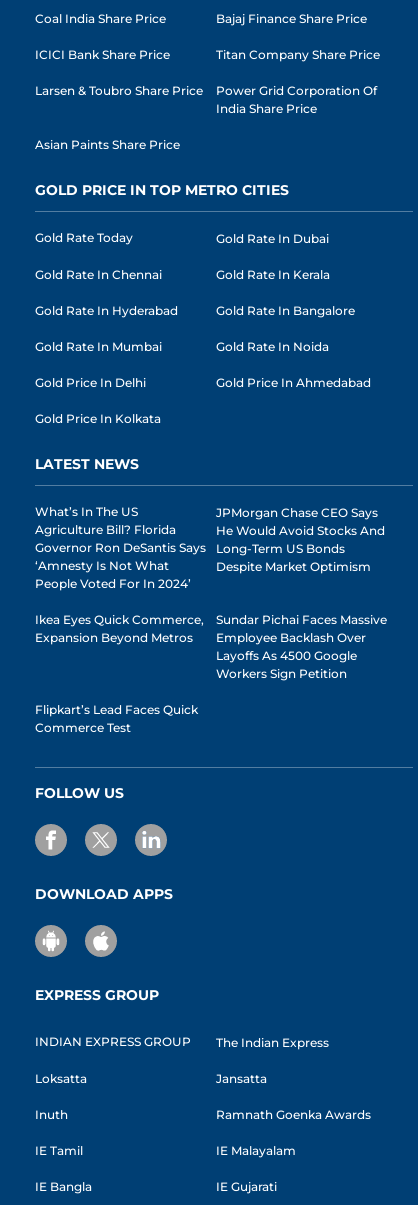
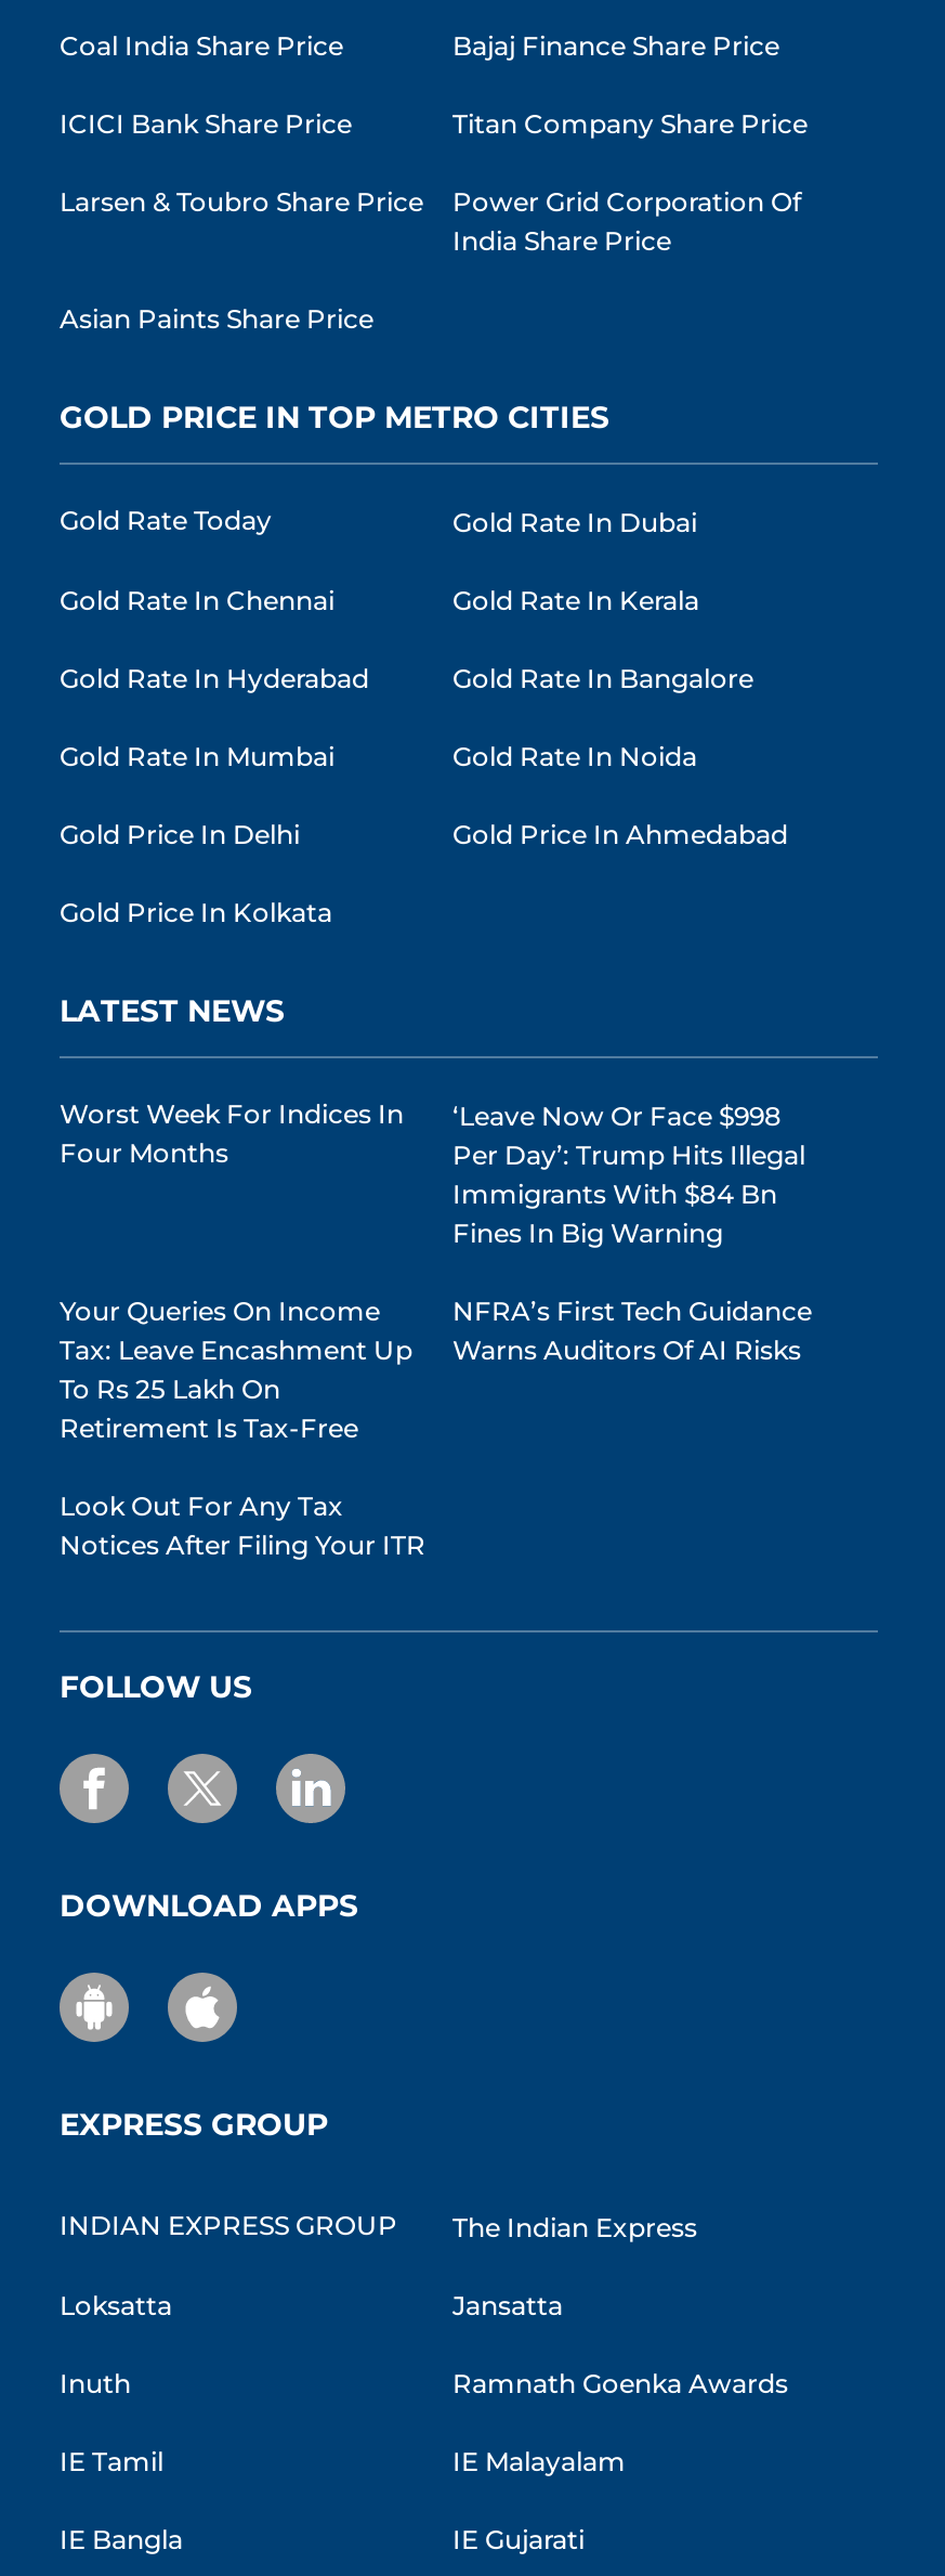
- What’s In The US
- Agriculture Bill? Florida
- Governor Ron DeSantis Says
- ‘Amnesty Is Not What
- People Voted For In 2024’
+ Worst Week For Indices In
+ Four Months

- JPMorgan Chase CEO Says
- He Would Avoid Stocks And
- Long-Term US Bonds
- Despite Market Optimism
+ ‘Leave Now Or Face $998
+ Per Day’: Trump Hits Illegal
+ Immigrants With $84 Bn
+ Fines In Big Warning

- Ikea Eyes Quick Commerce,
- Expansion Beyond Metros
+ Your Queries On Income
+ Tax: Leave Encashment Up
+ To Rs 25 Lakh On
+ Retirement Is Tax-Free

- Sundar Pichai Faces Massive
- Employee Backlash Over
- Layoffs As 4500 Google
- Workers Sign Petition
+ NFRA’s First Tech Guidance
+ Warns Auditors Of AI Risks

- Flipkart’s Lead Faces Quick
- Commerce Test
+ Look Out For Any Tax
+ Notices After Filing Your ITR
